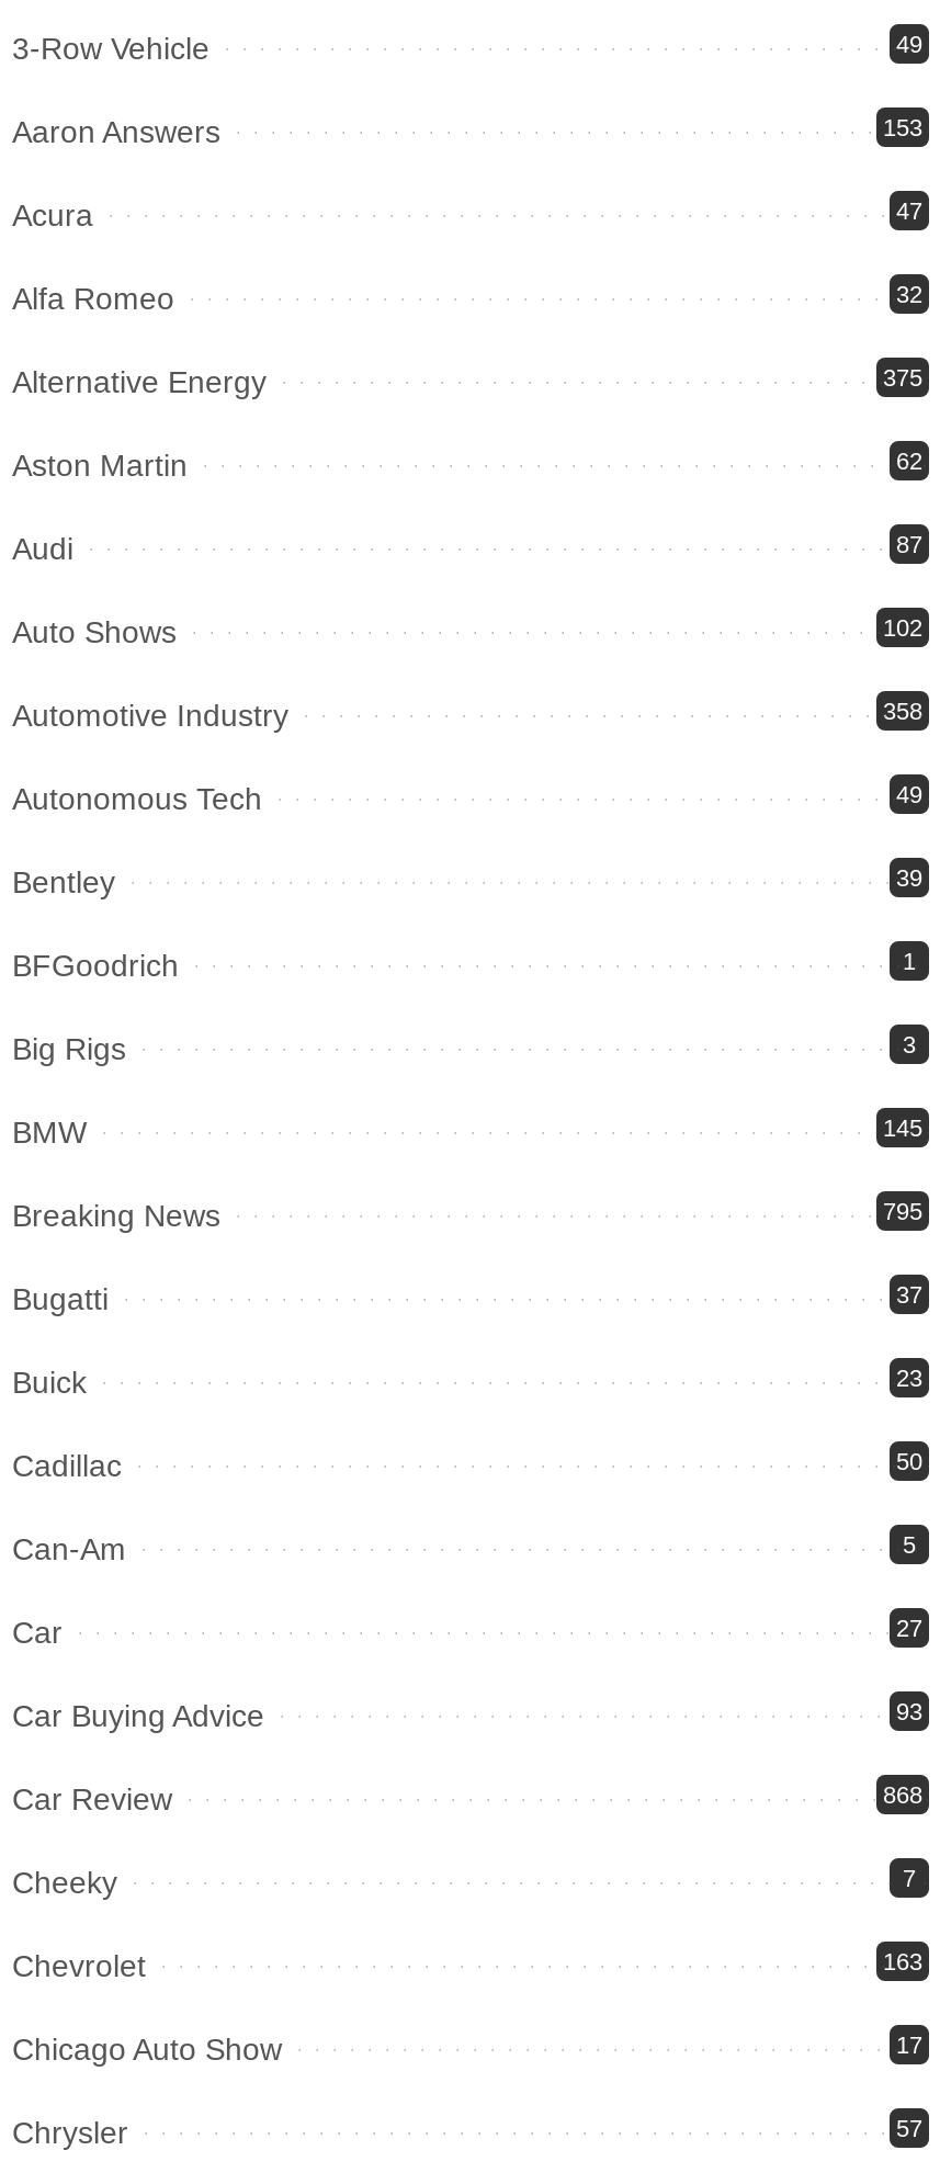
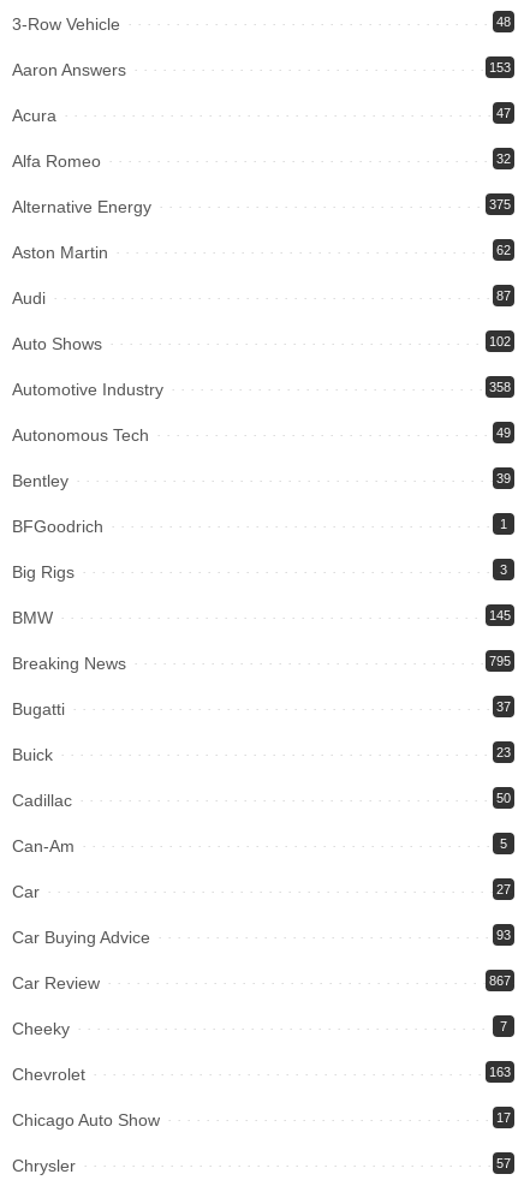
- 49
+ 48

- 868
+ 867
